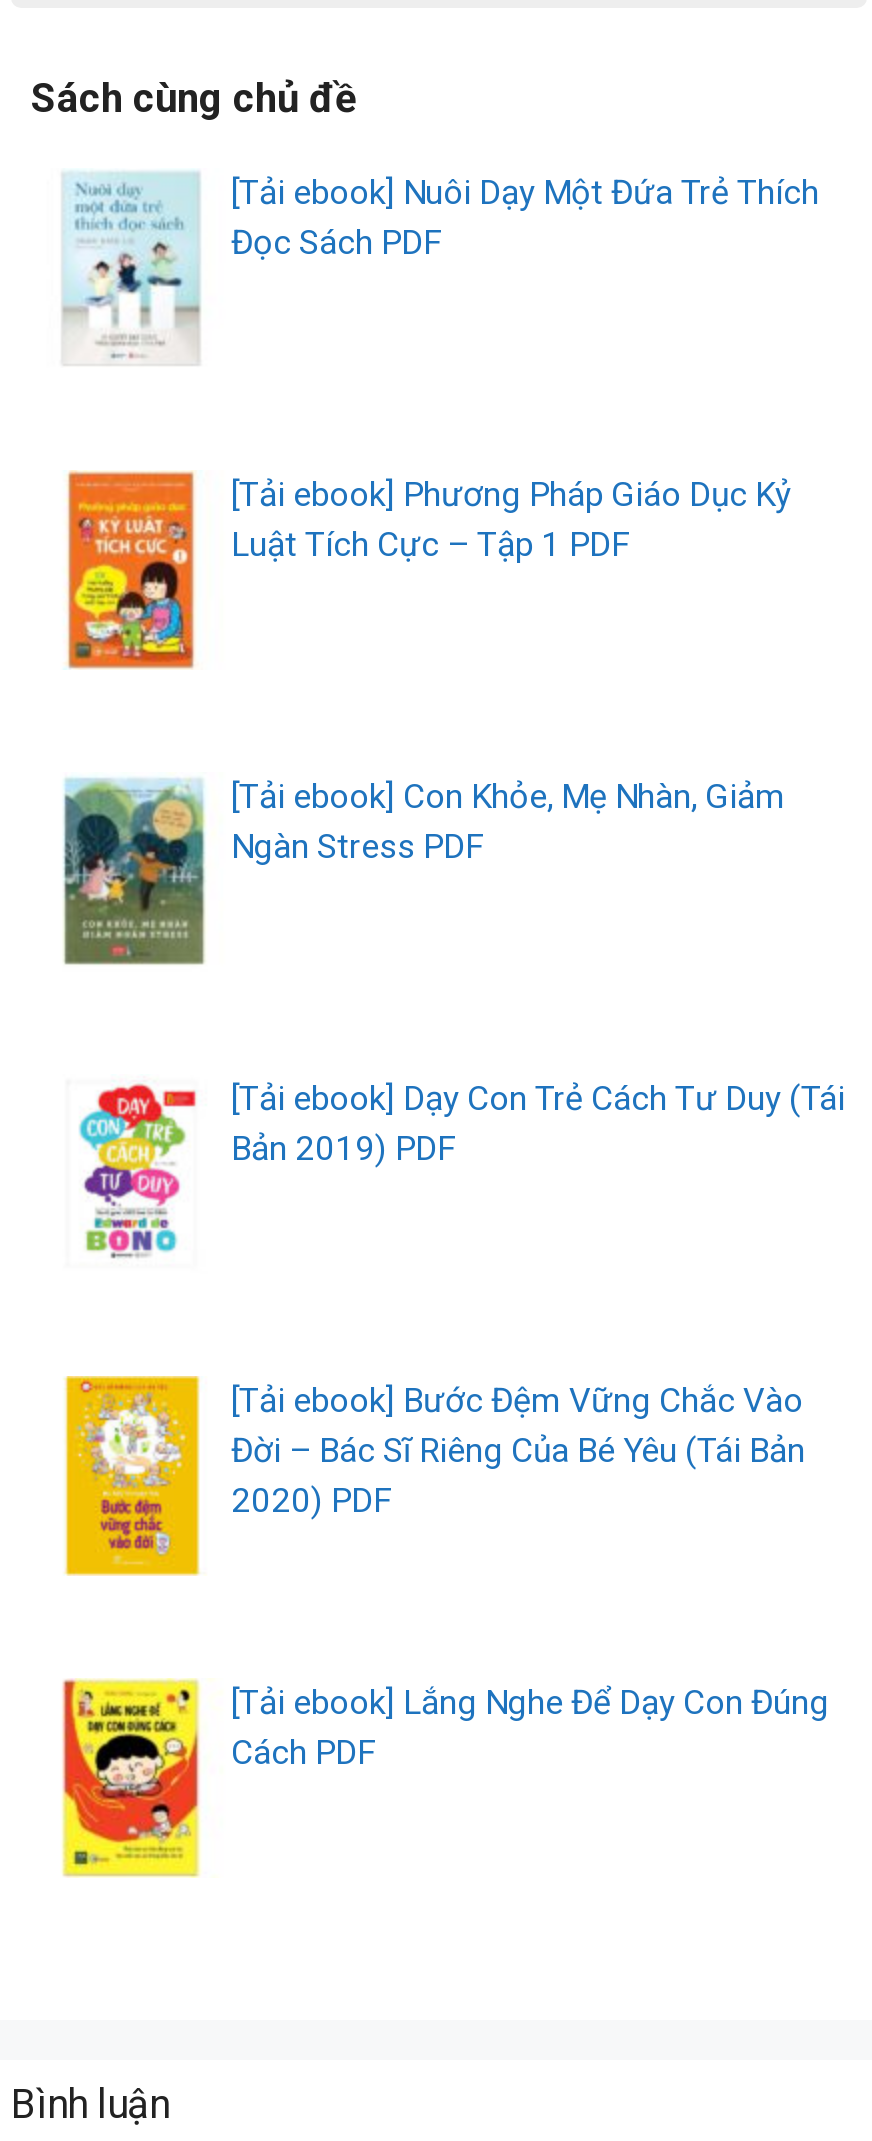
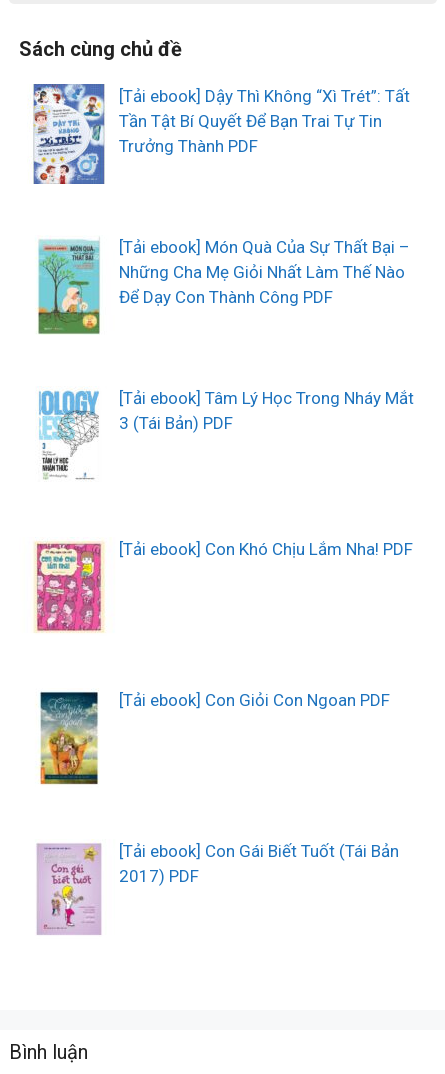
- [image]
- [Tải ebook] Nuôi Dạy Một Đứa Trẻ Thích
- Đọc Sách PDF
+ [image]
+ [Tải ebook] Dậy Thì Không “Xì Trét”: Tất
+ Tần Tật Bí Quyết Để Bạn Trai Tự Tin
+ Trưởng Thành PDF

- [image]
- [Tải ebook] Phương Pháp Giáo Dục Kỷ
- Luật Tích Cực – Tập 1 PDF
+ [image]
+ [Tải ebook] Món Quà Của Sự Thất Bại –
+ Những Cha Mẹ Giỏi Nhất Làm Thế Nào
+ Để Dạy Con Thành Công PDF

- [image]
- [Tải ebook] Con Khỏe, Mẹ Nhàn, Giảm
- Ngàn Stress PDF
+ [image]
+ [Tải ebook] Tâm Lý Học Trong Nháy Mắt
+ 3 (Tái Bản) PDF

- [image]
- [Tải ebook] Dạy Con Trẻ Cách Tư Duy (Tái
- Bản 2019) PDF
+ [image]
+ [Tải ebook] Con Khó Chịu Lắm Nha! PDF

- [image]
- [Tải ebook] Bước Đệm Vững Chắc Vào
- Đời – Bác Sĩ Riêng Của Bé Yêu (Tái Bản
- 2020) PDF
+ [image]
+ [Tải ebook] Con Giỏi Con Ngoan PDF

- [image]
- [Tải ebook] Lắng Nghe Để Dạy Con Đúng
- Cách PDF
+ [image]
+ [Tải ebook] Con Gái Biết Tuốt (Tái Bản
+ 2017) PDF
